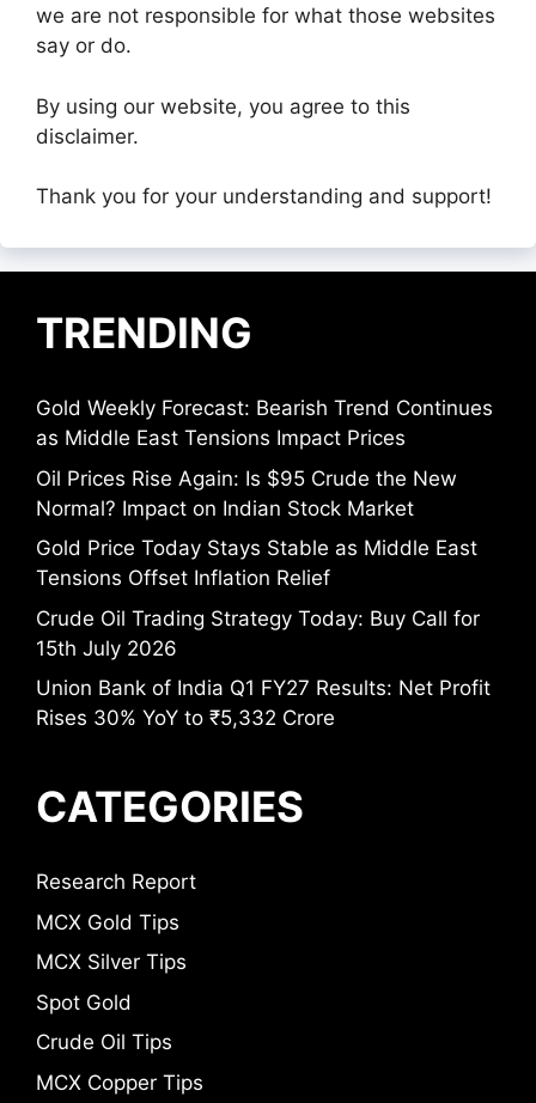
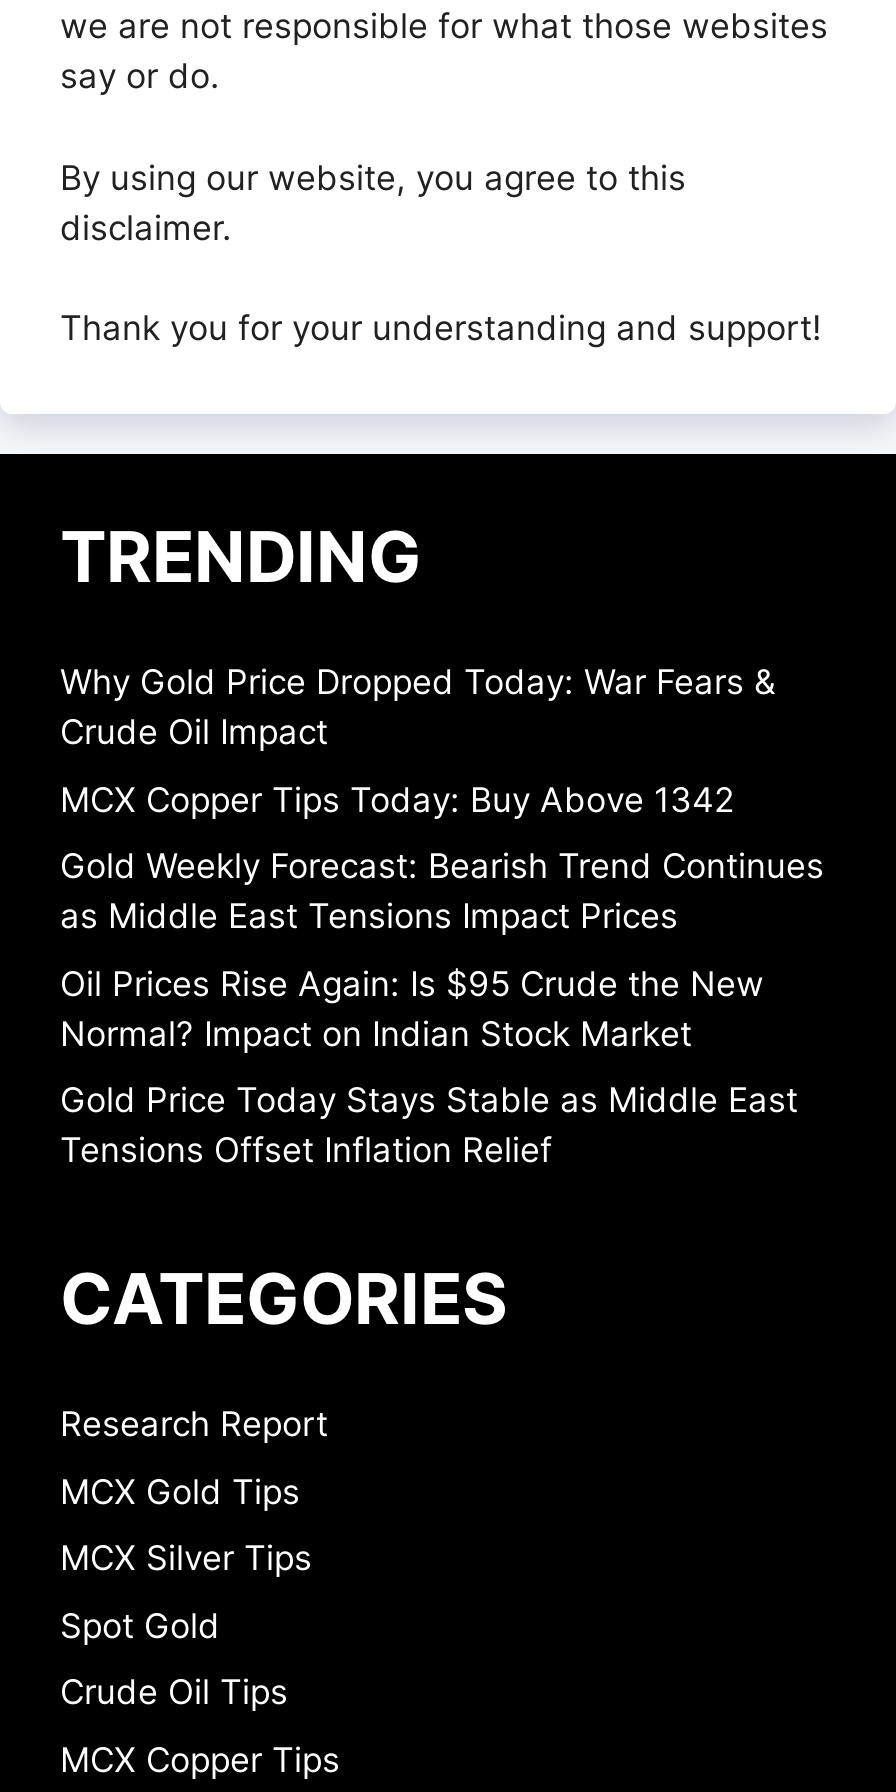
+ Why Gold Price Dropped Today: War Fears &
+ Crude Oil Impact
+ MCX Copper Tips Today: Buy Above 1342

moved down: Gold Weekly Forecast: Bearish Trend Continues | as Middle East Tensions Impact Prices | Oil Prices Rise Again: Is $95 Crude the New | Normal? Impact on Indian Stock Market | Gold Price Today Stays Stable as Middle East | Tensions Offset Inflation Relief

- Crude Oil Trading Strategy Today: Buy Call for
- 15th July 2026
- Union Bank of India Q1 FY27 Results: Net Profit
- Rises 30% YoY to ₹5,332 Crore
